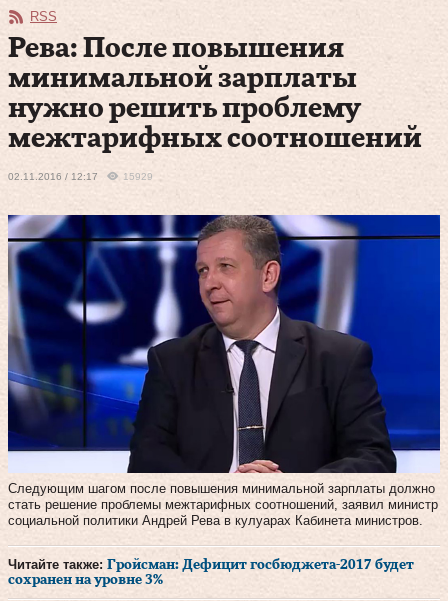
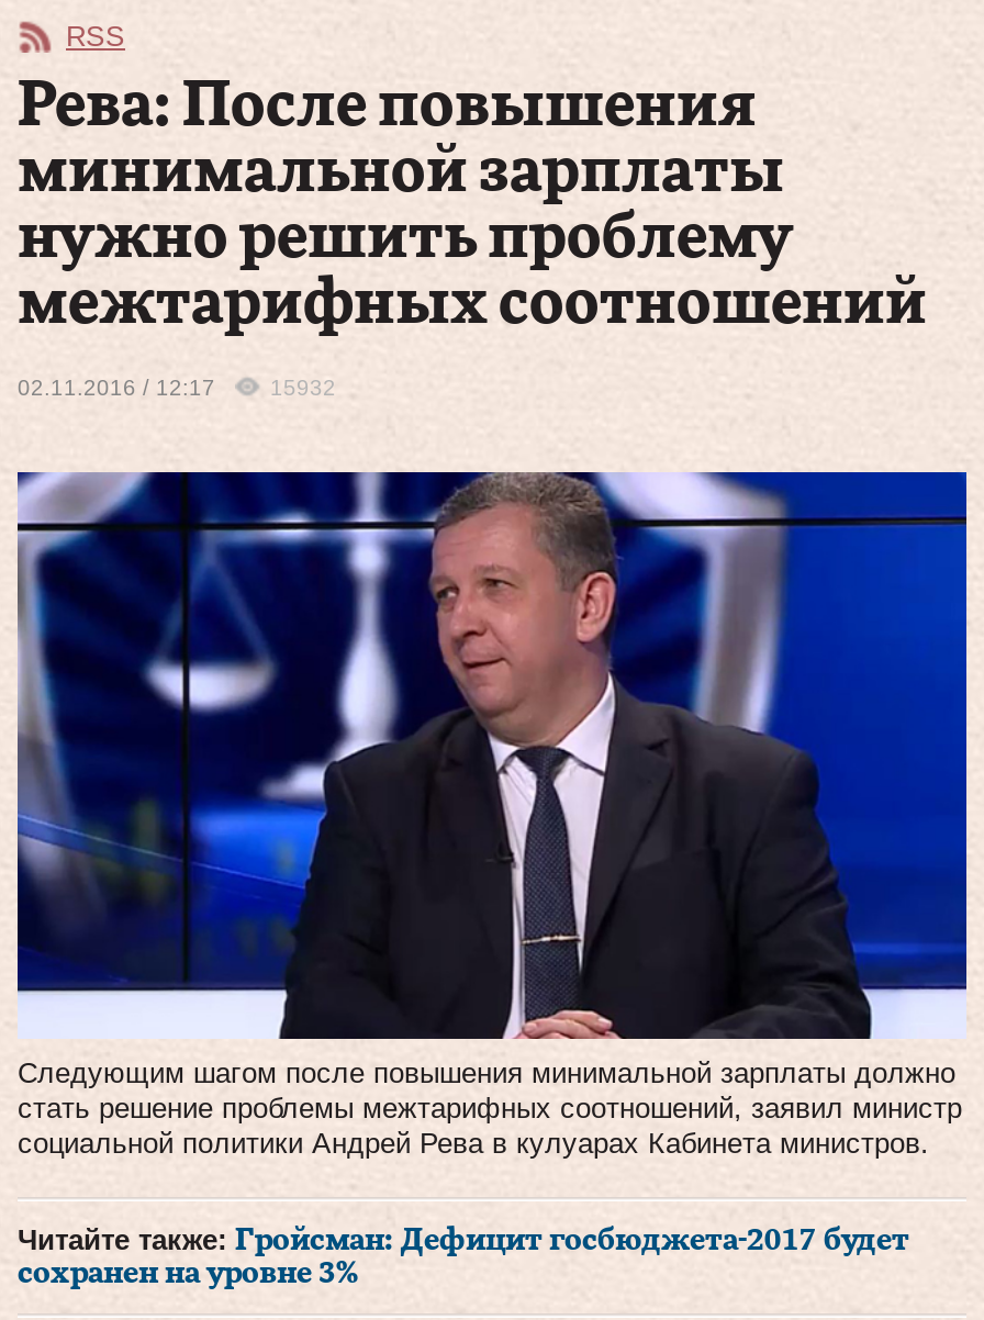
- 15929
+ 15932
